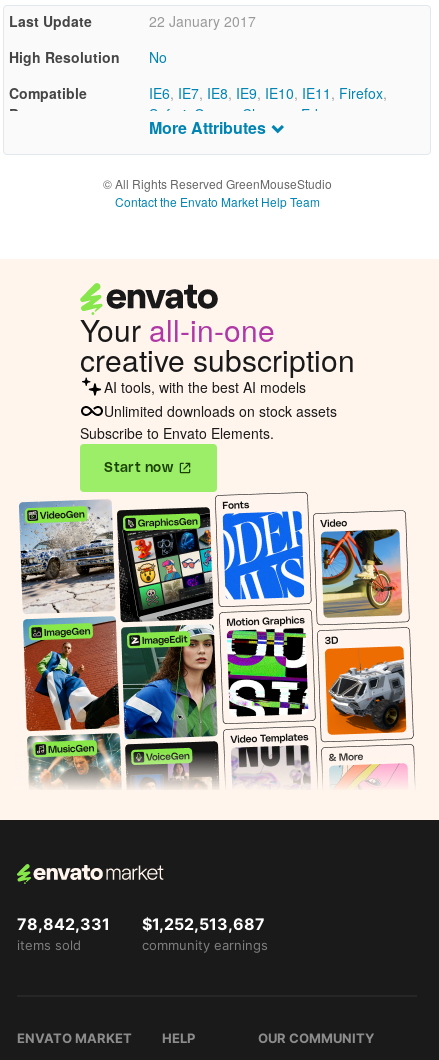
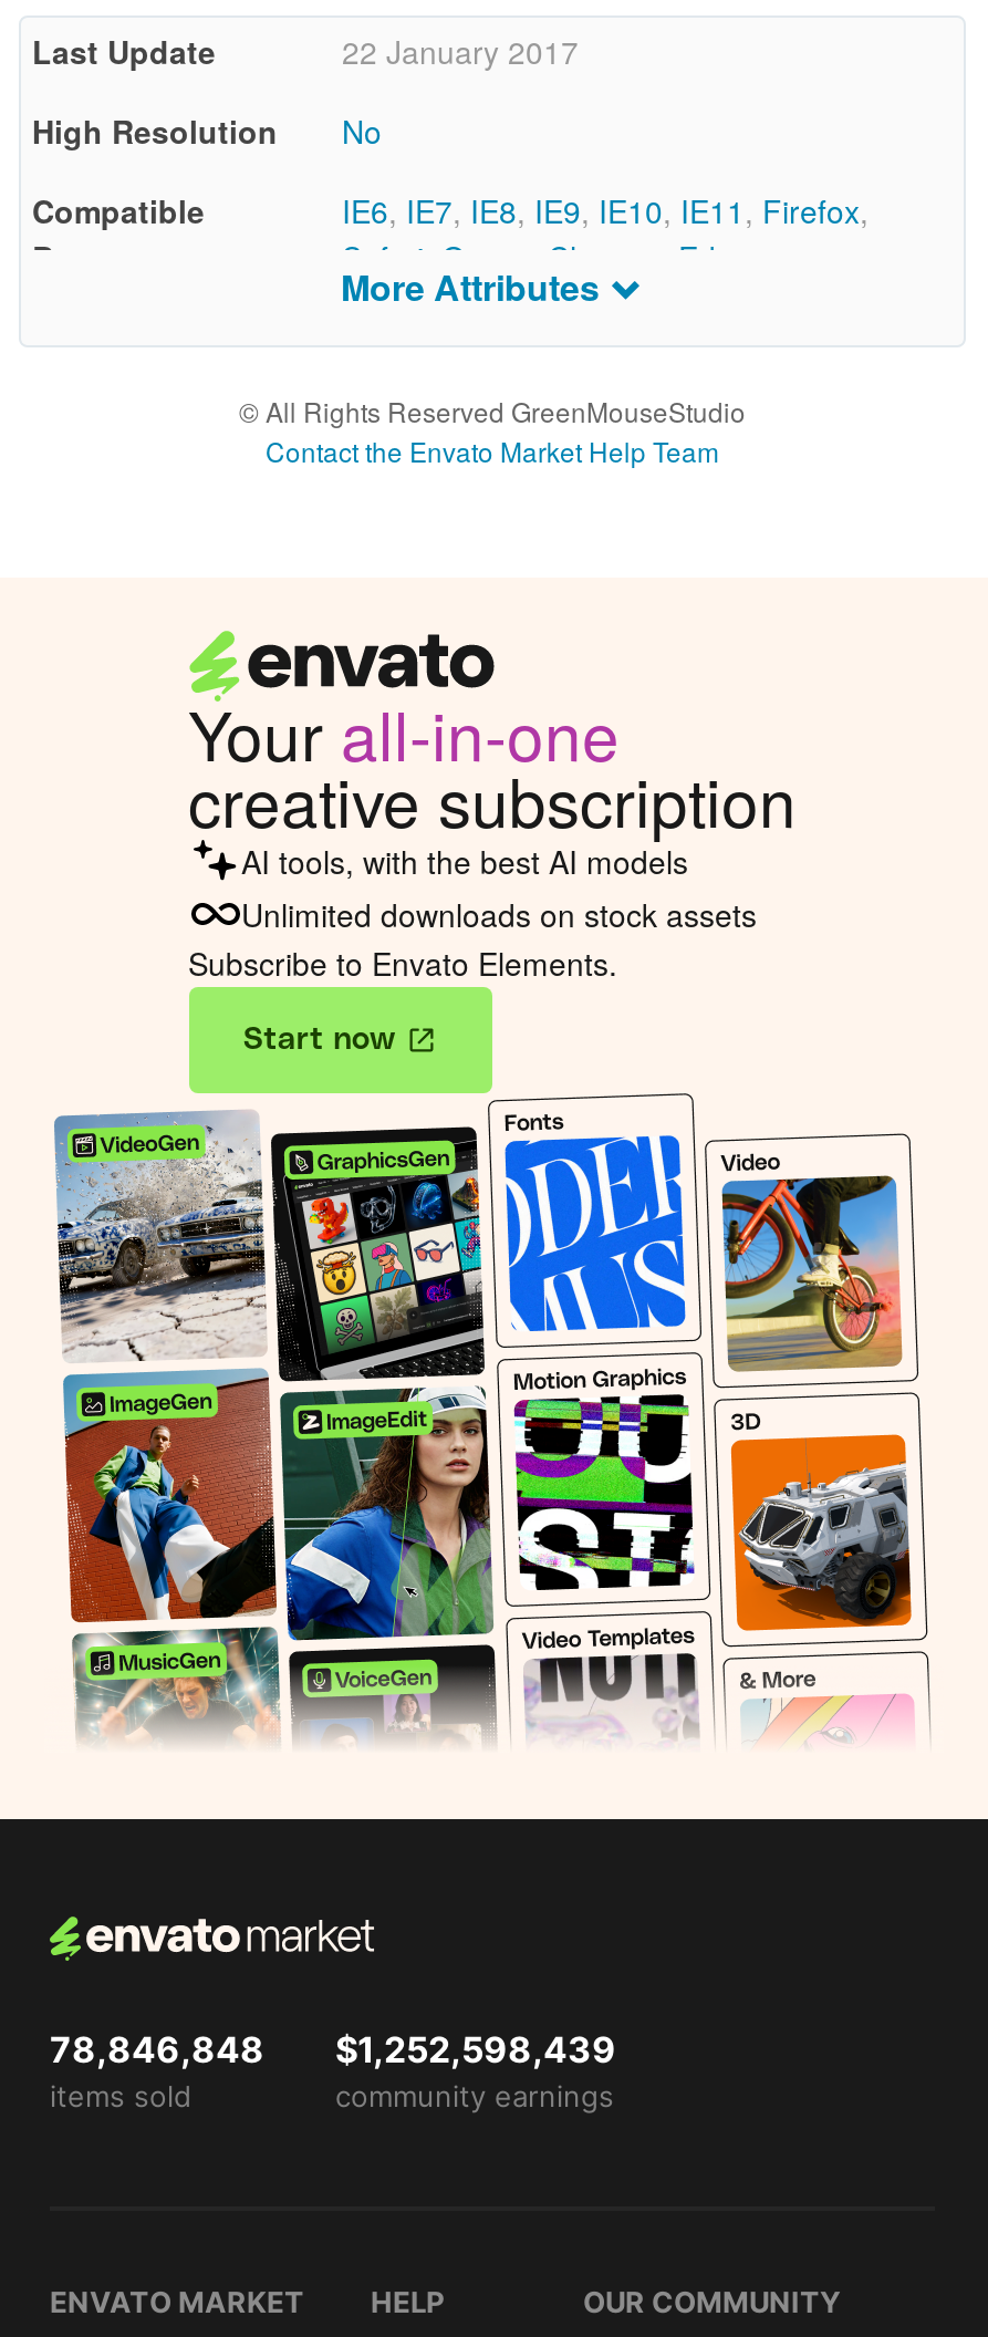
- 78,842,331
+ 78,846,848

- $1,252,513,687
+ $1,252,598,439
